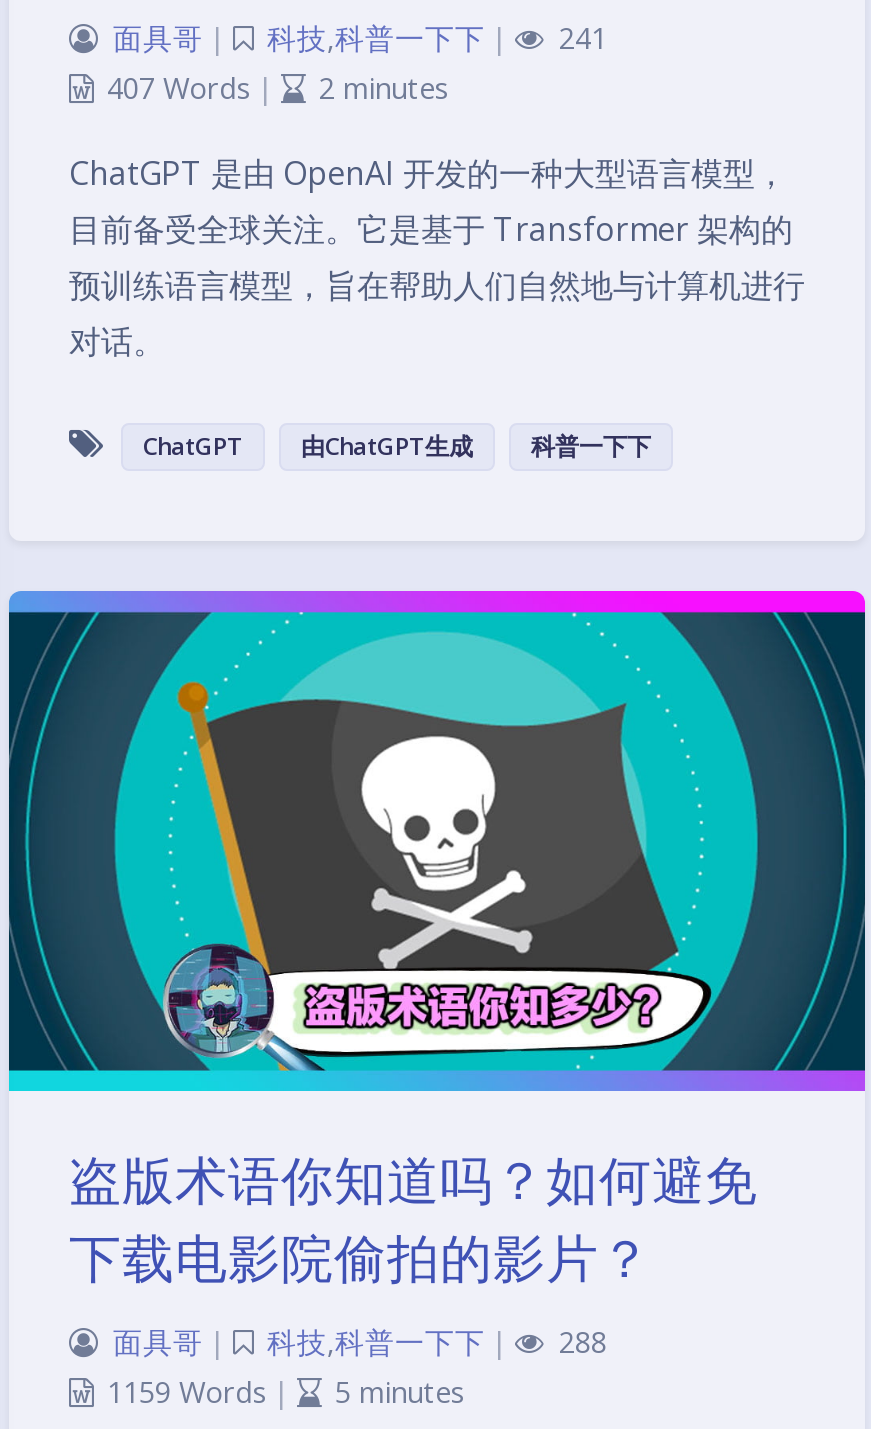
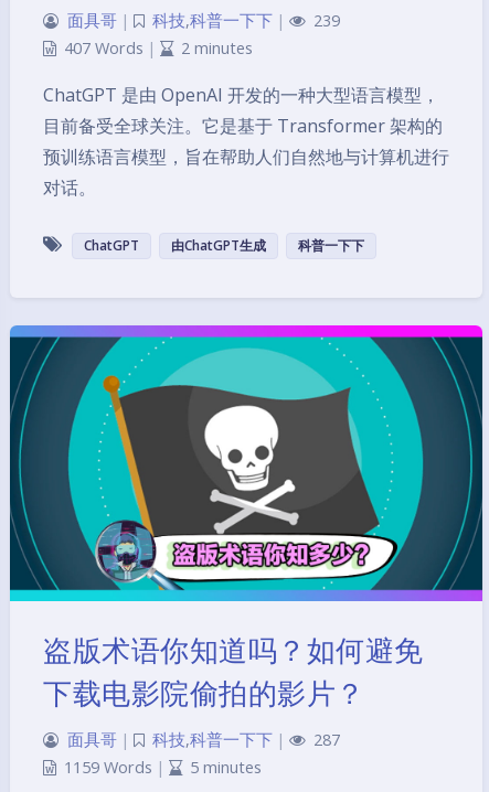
- 241
+ 239

- 288
+ 287
